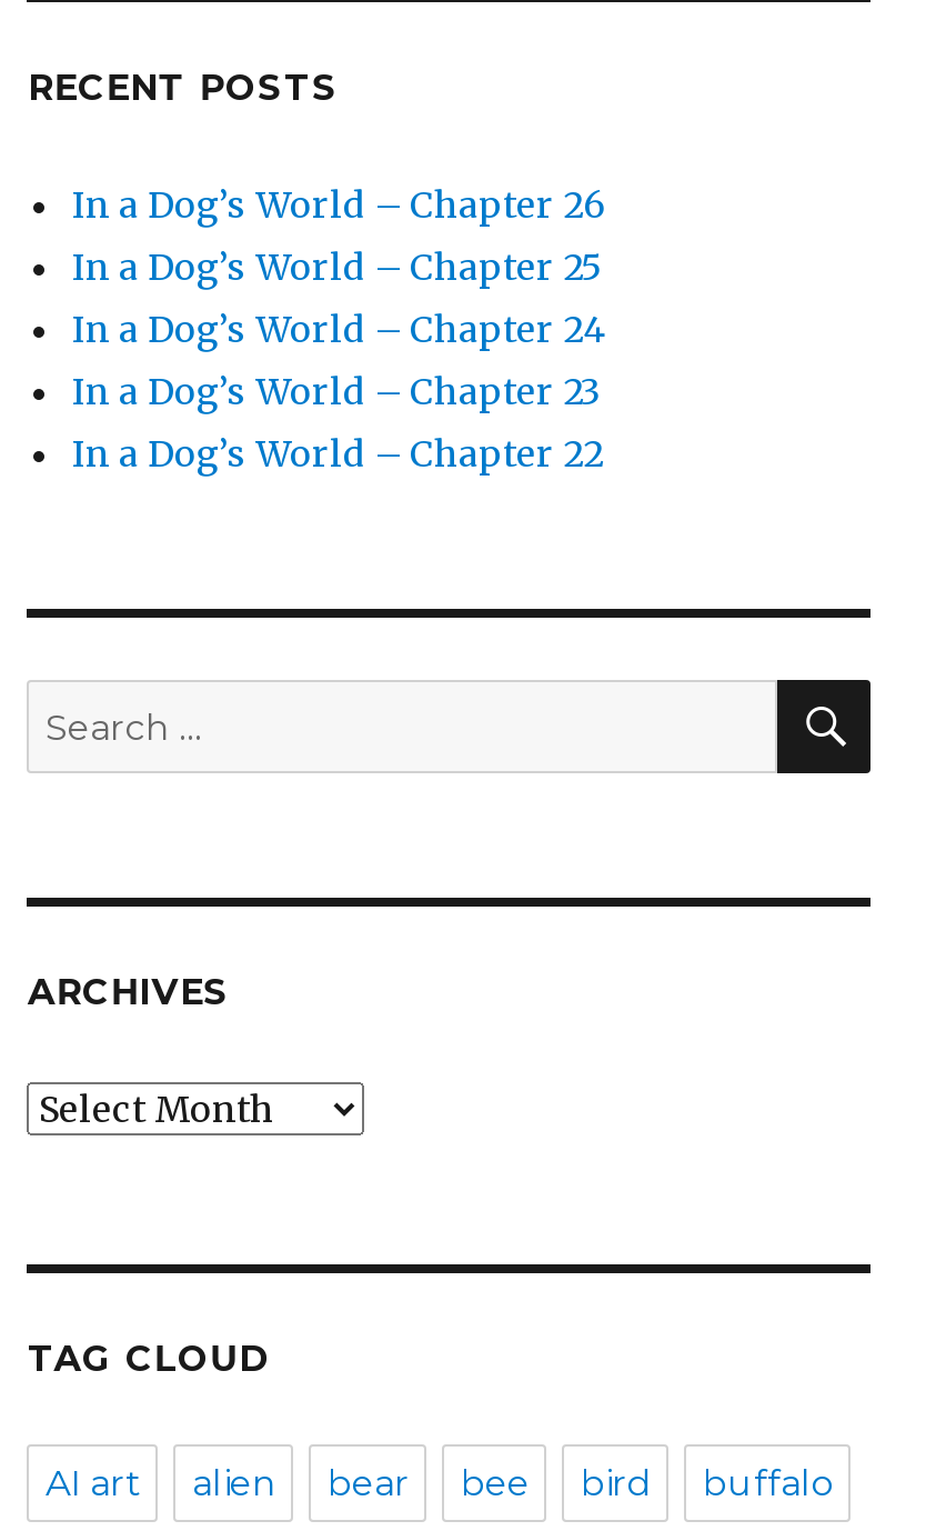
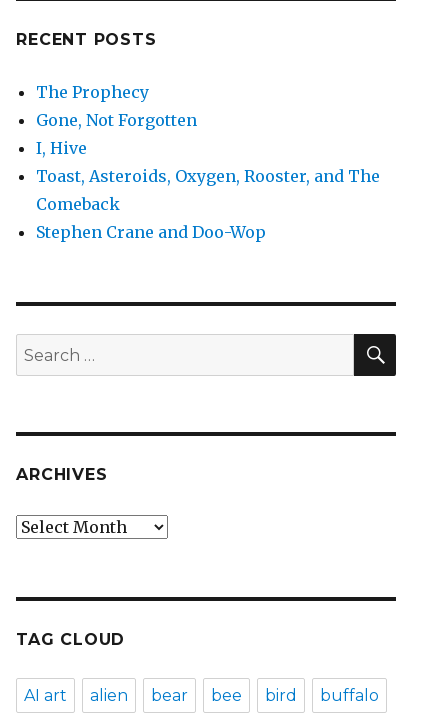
- In a Dog’s World – Chapter 26
- In a Dog’s World – Chapter 25
- In a Dog’s World – Chapter 24
- In a Dog’s World – Chapter 23
- In a Dog’s World – Chapter 22
+ The Prophecy
+ Gone, Not Forgotten
+ I, Hive
+ Toast, Asteroids, Oxygen, Rooster, and The
+ Comeback
+ Stephen Crane and Doo-Wop
